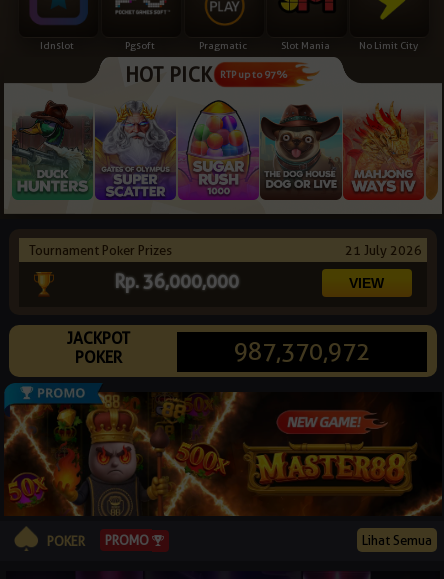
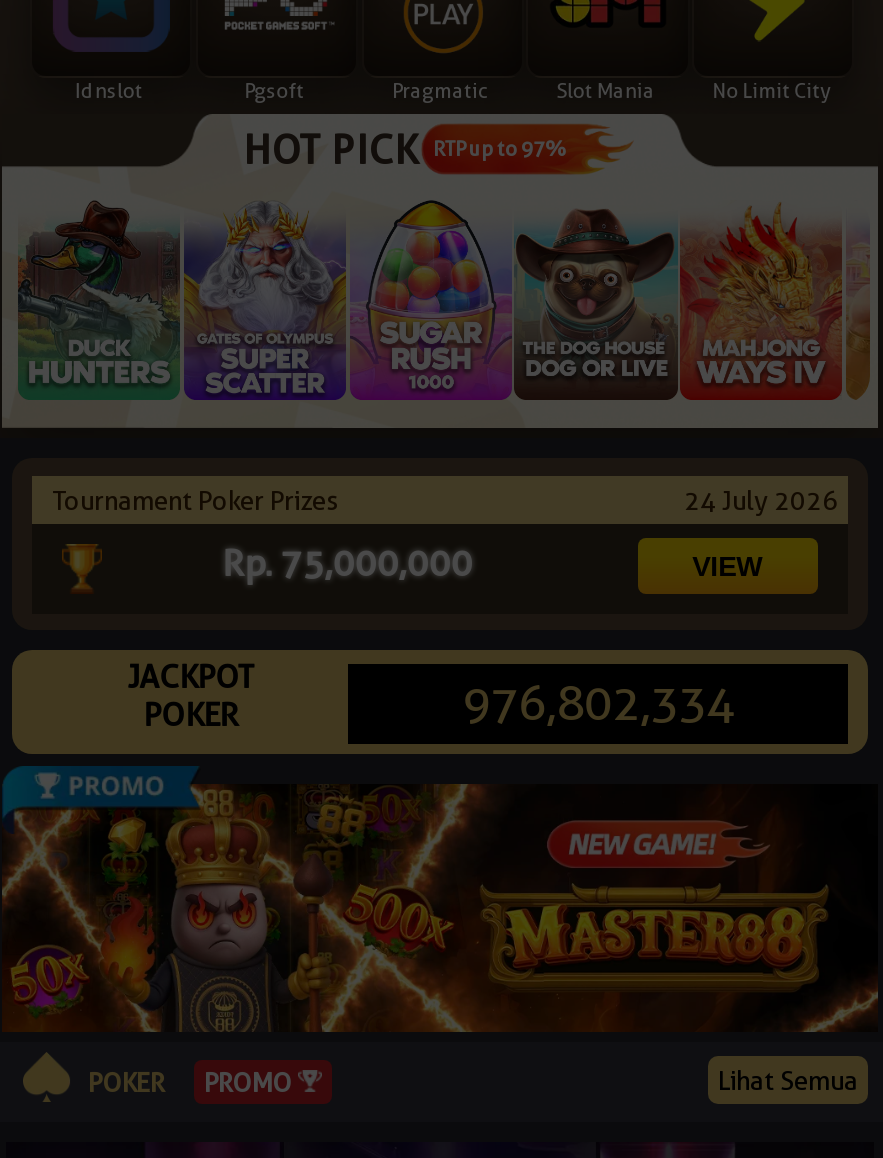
- 21 July 2026
+ 24 July 2026

- Rp. 36,000,000
+ Rp. 75,000,000

- 987,370,972
+ 976,802,334
